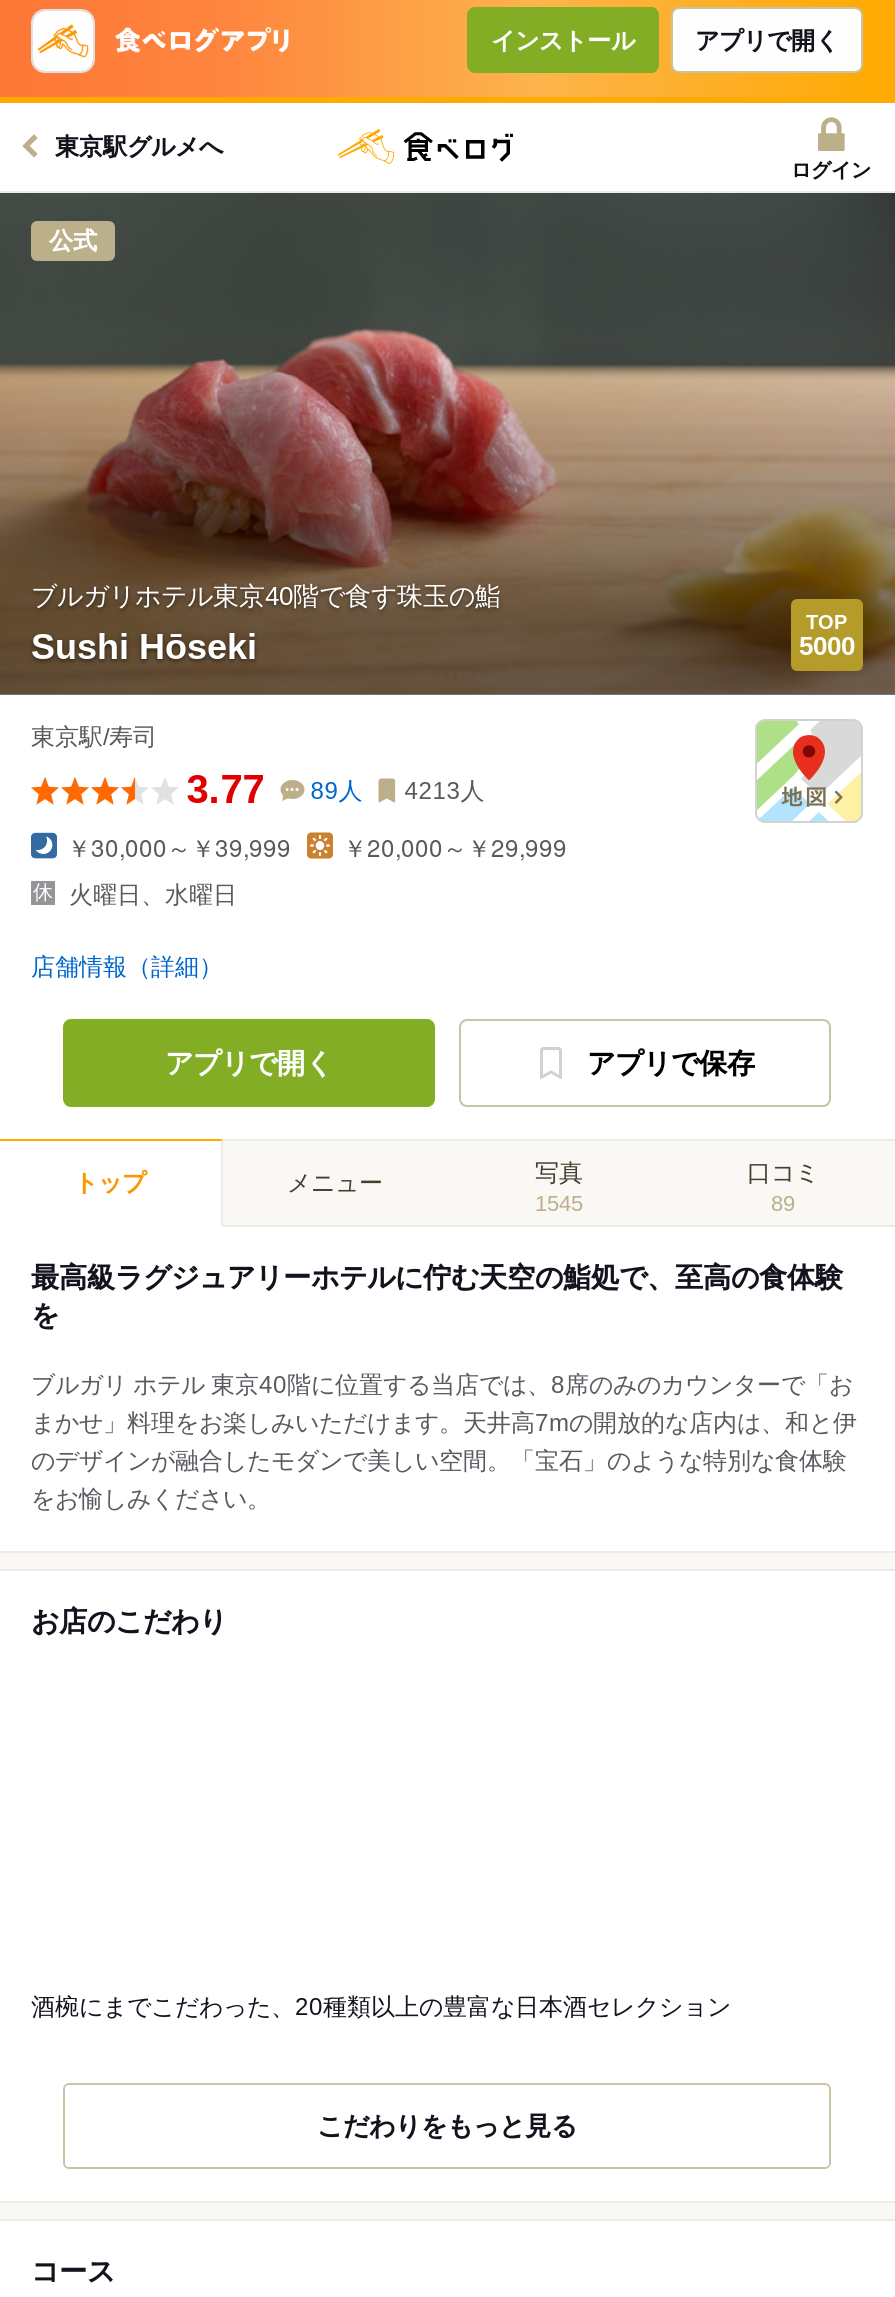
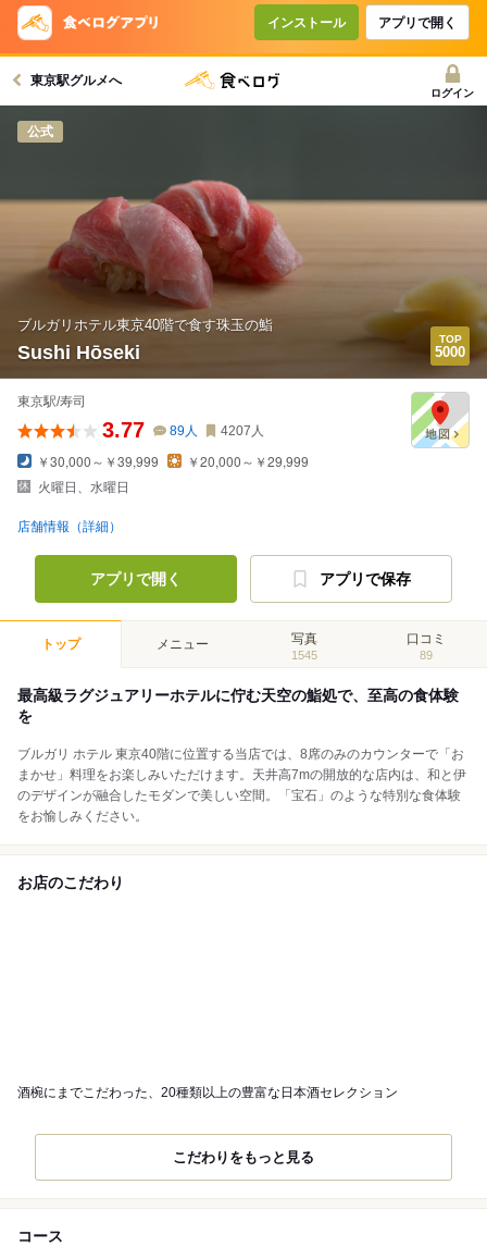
- 3.77 89人 4213人
+ 3.77 89人 4207人
